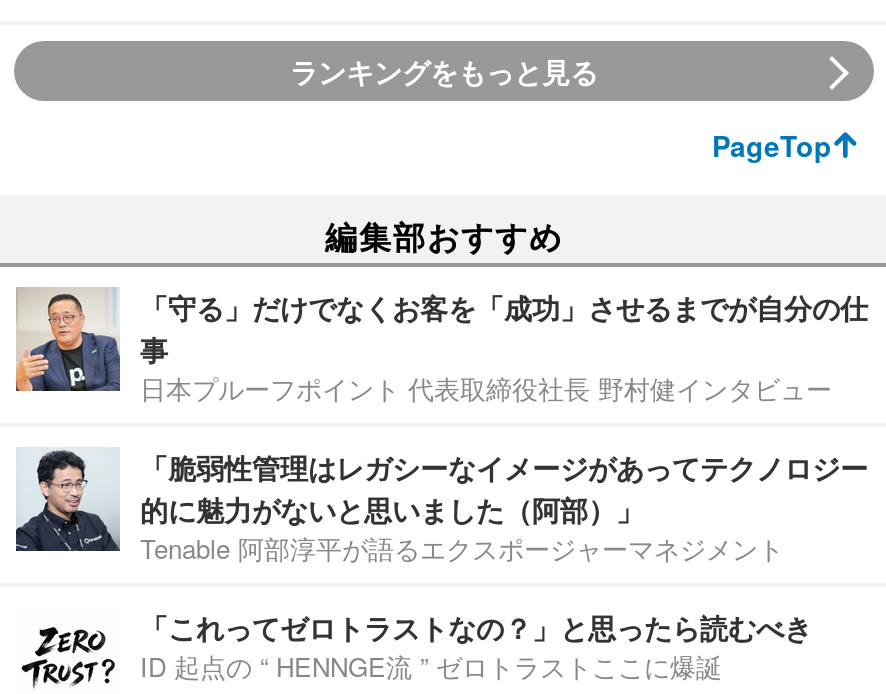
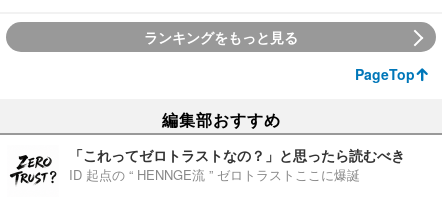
- [image]
- 「守る」だけでなくお客を「成功」させるまでが自分の仕
- 事
- 日本プルーフポイント 代表取締役社長 野村健インタビュー
- 「脆弱性管理はレガシーなイメージがあってテクノロジー
- 的に魅力がないと思いました（阿部）」
- Tenable 阿部淳平が語るエクスポージャーマネジメント

- [image]
